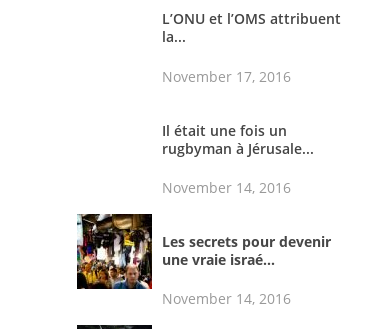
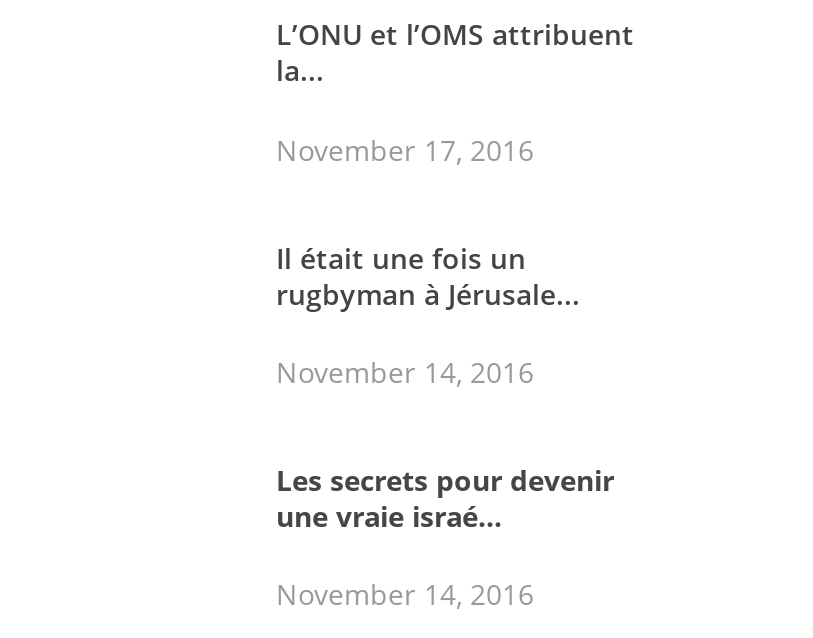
- [image]
